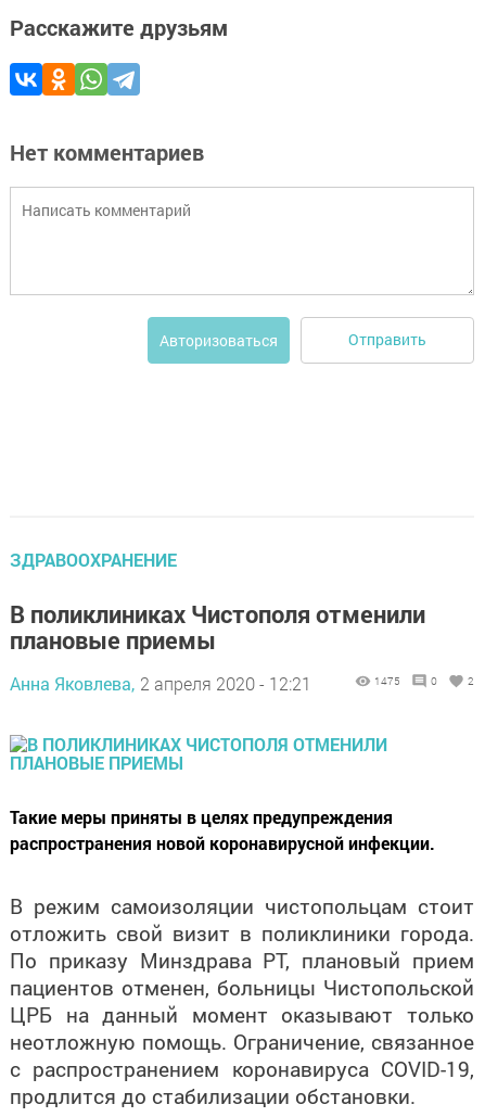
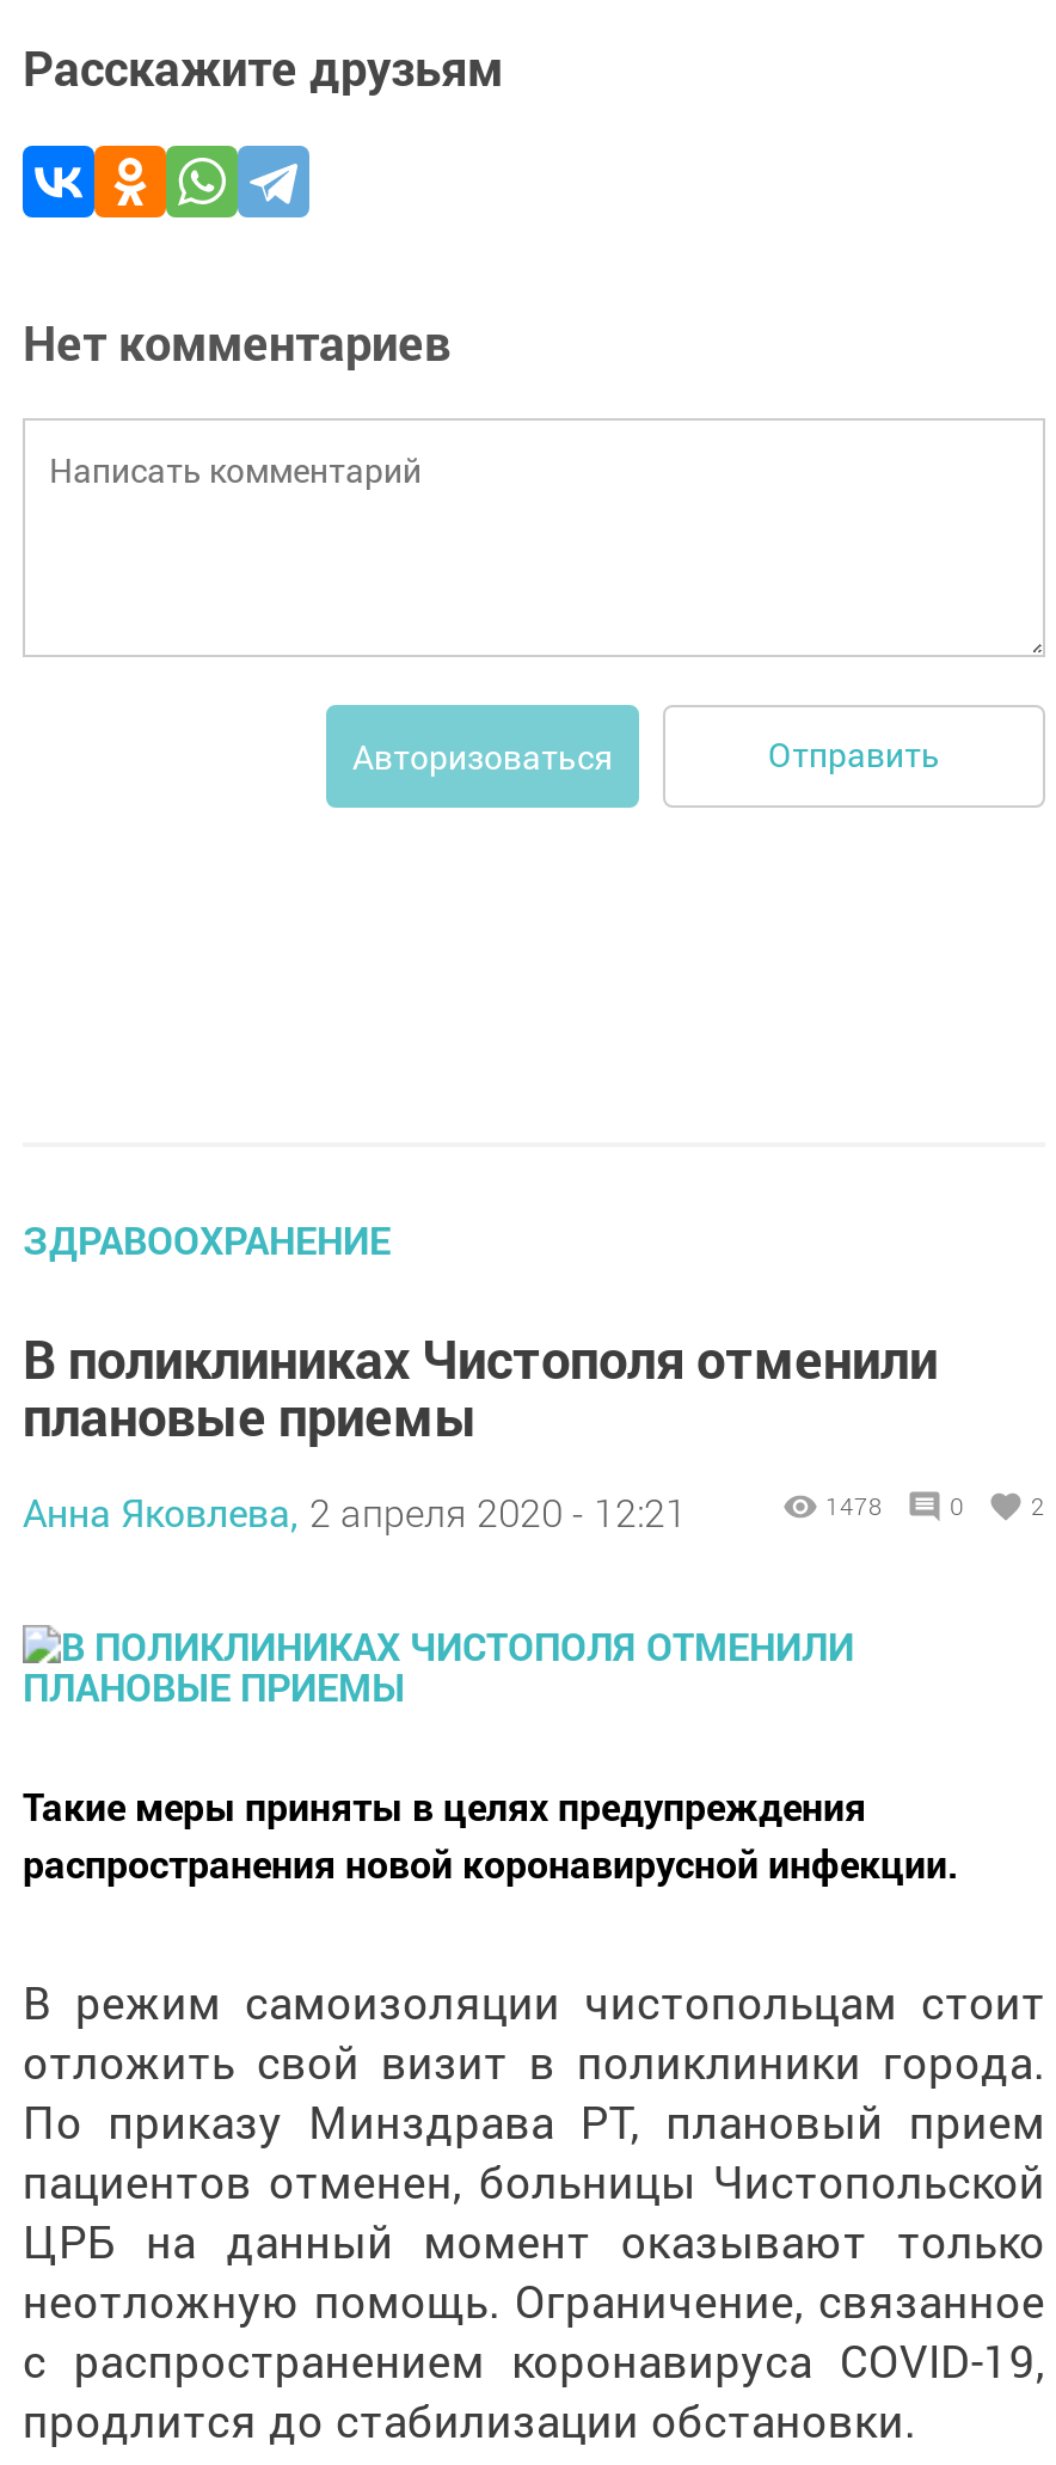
- 1475
+ 1478
